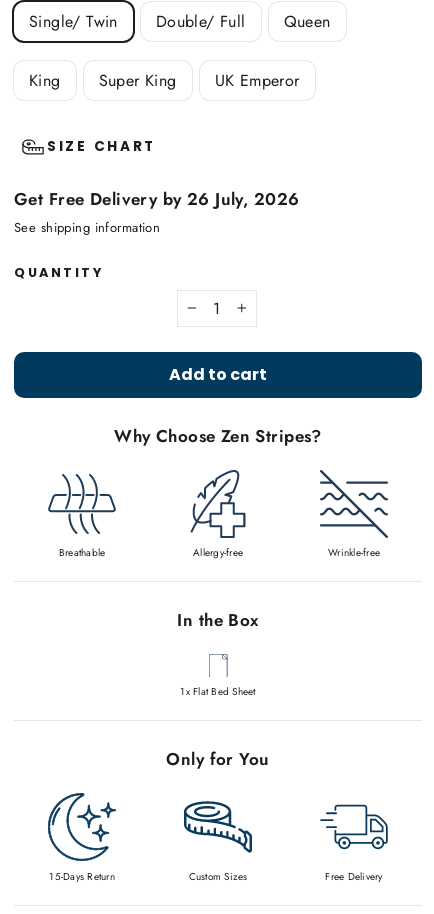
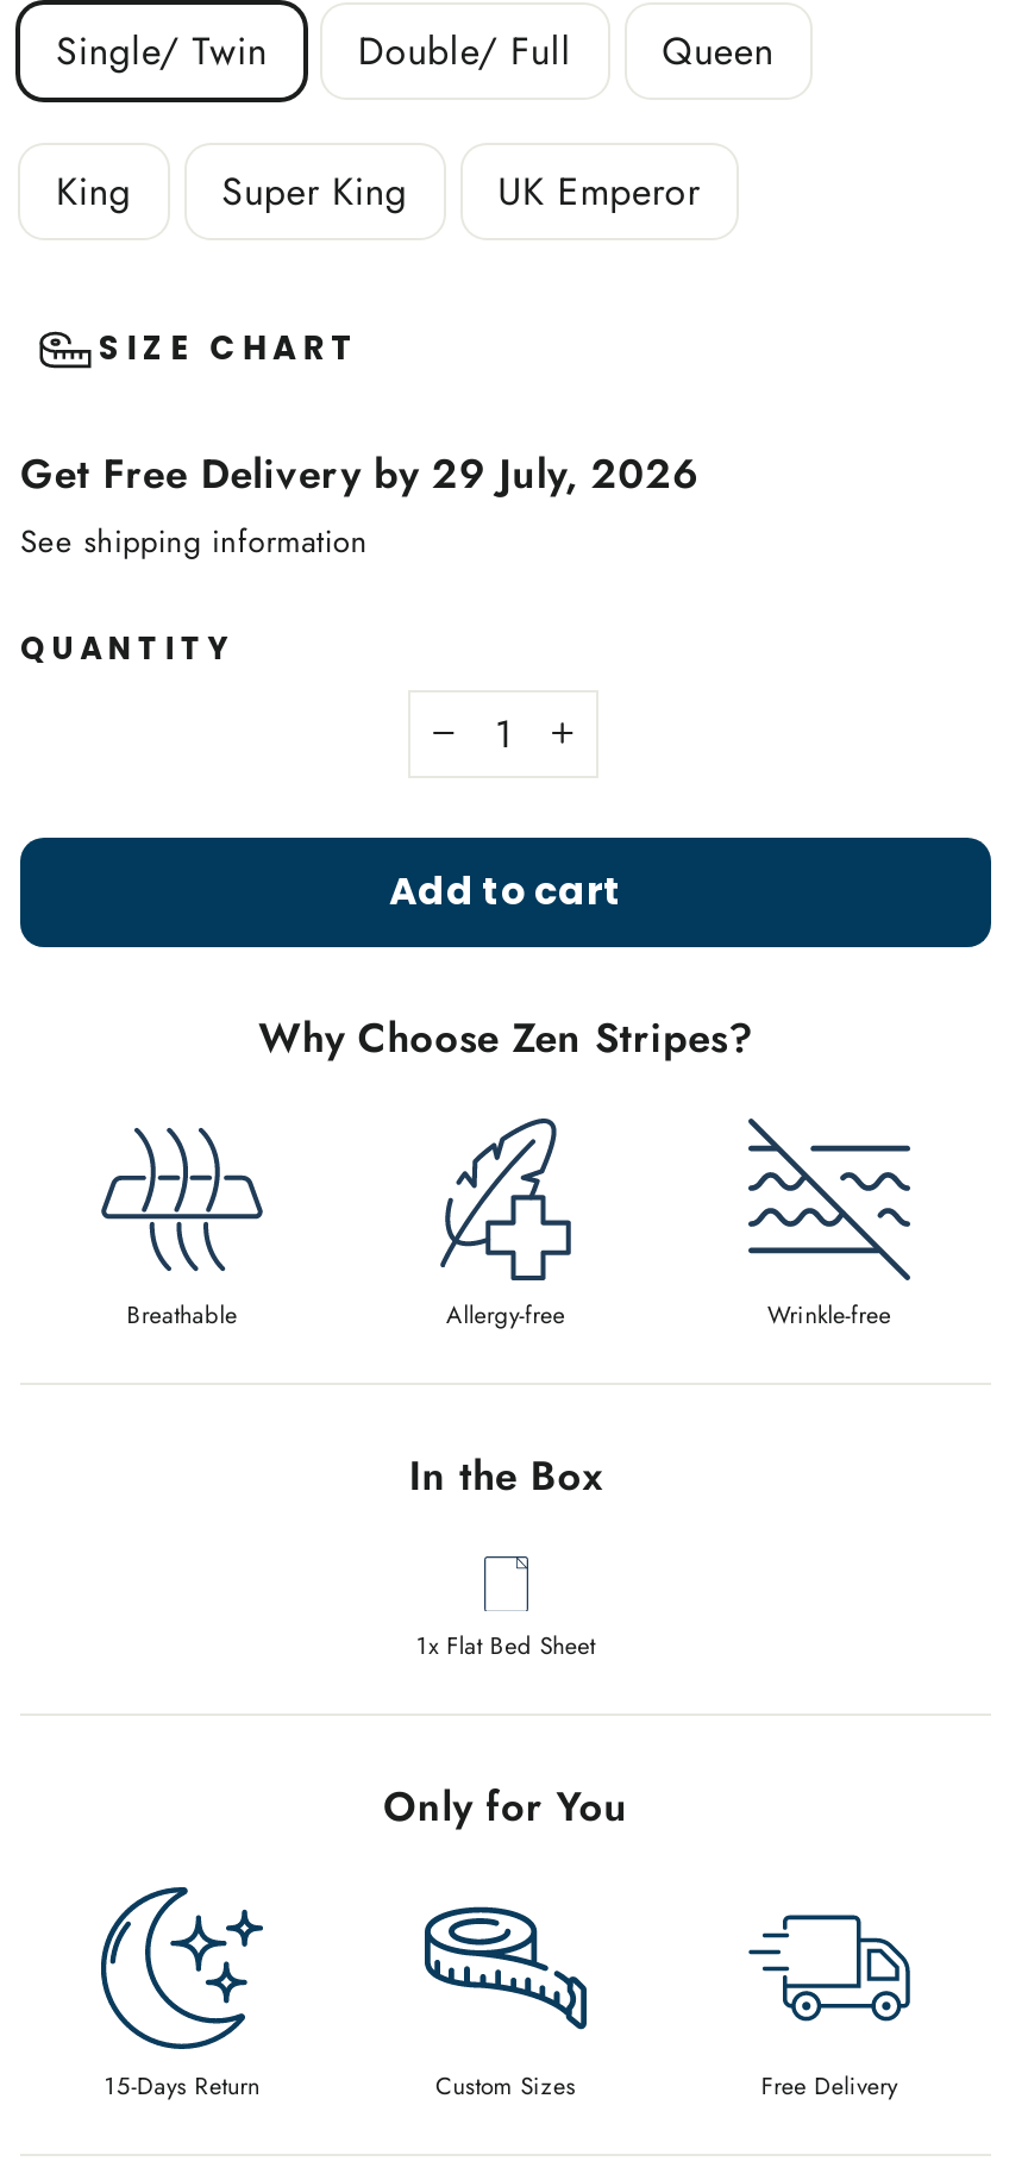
- Get Free Delivery by 26 July, 2026
+ Get Free Delivery by 29 July, 2026
